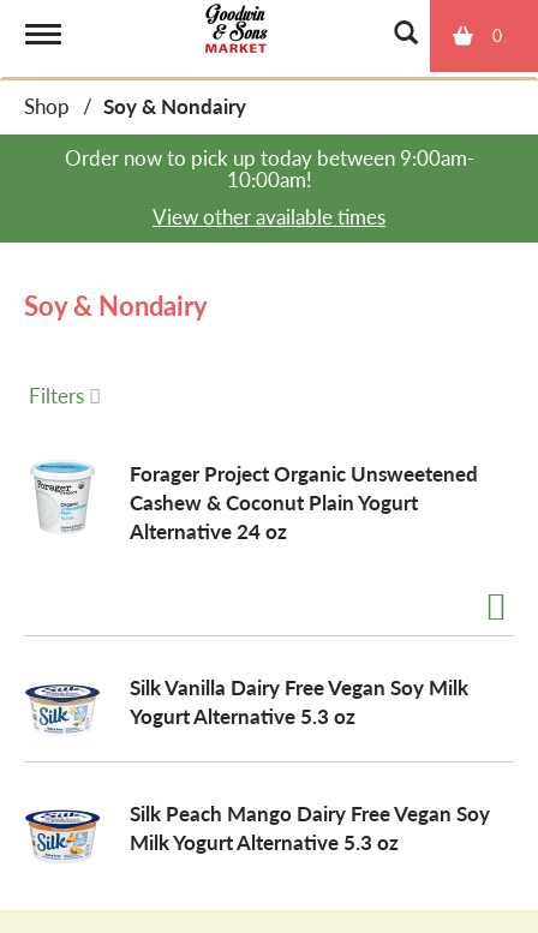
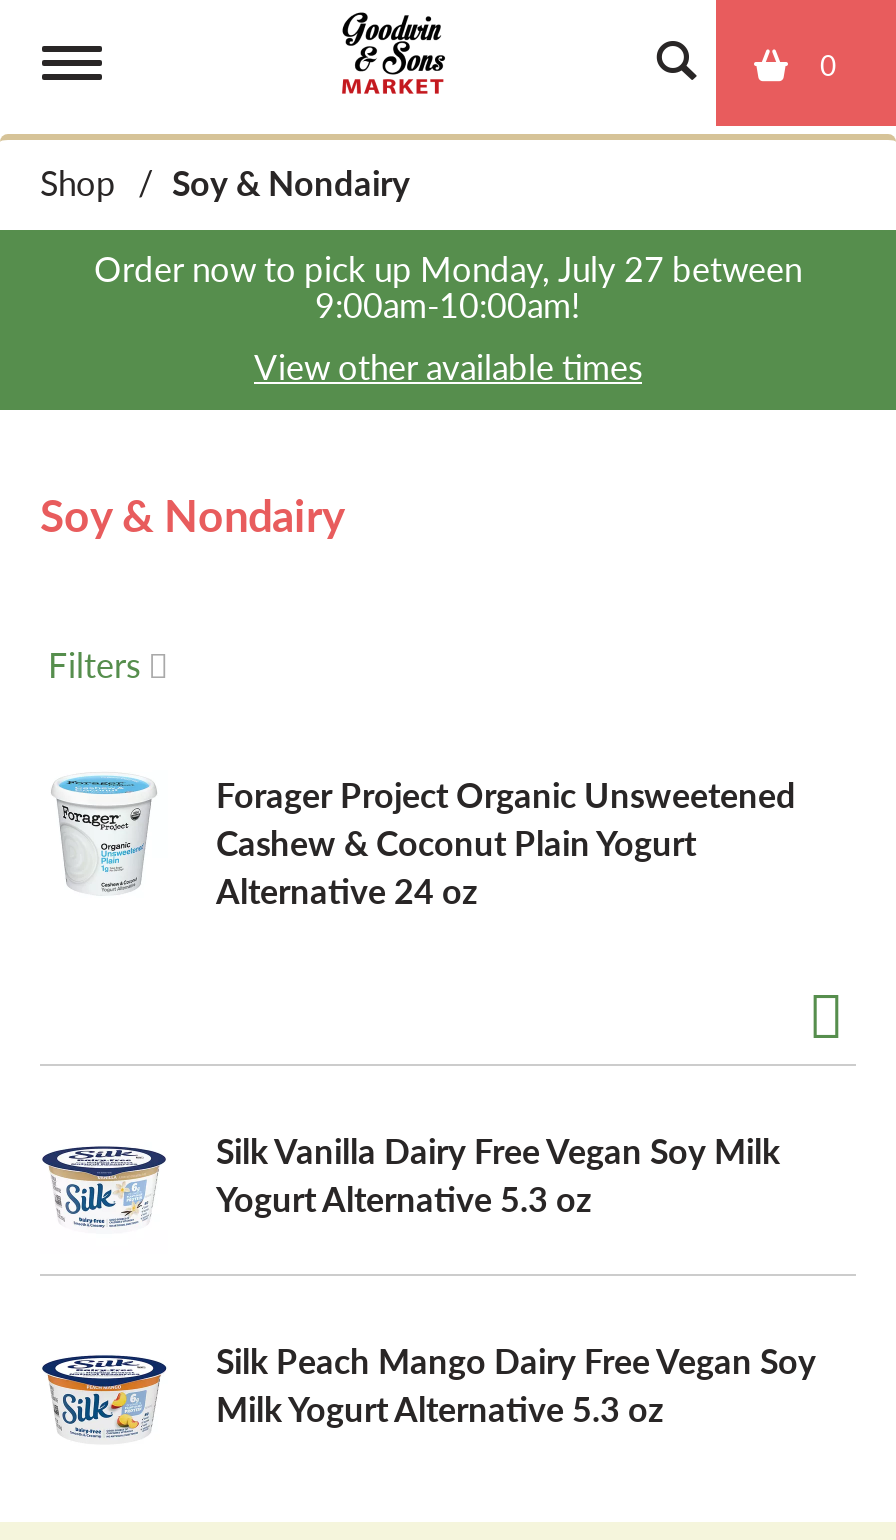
- Order now to pick up today between 9:00am-
- 10:00am!
+ Order now to pick up Monday, July 27 between
+ 9:00am-10:00am!
